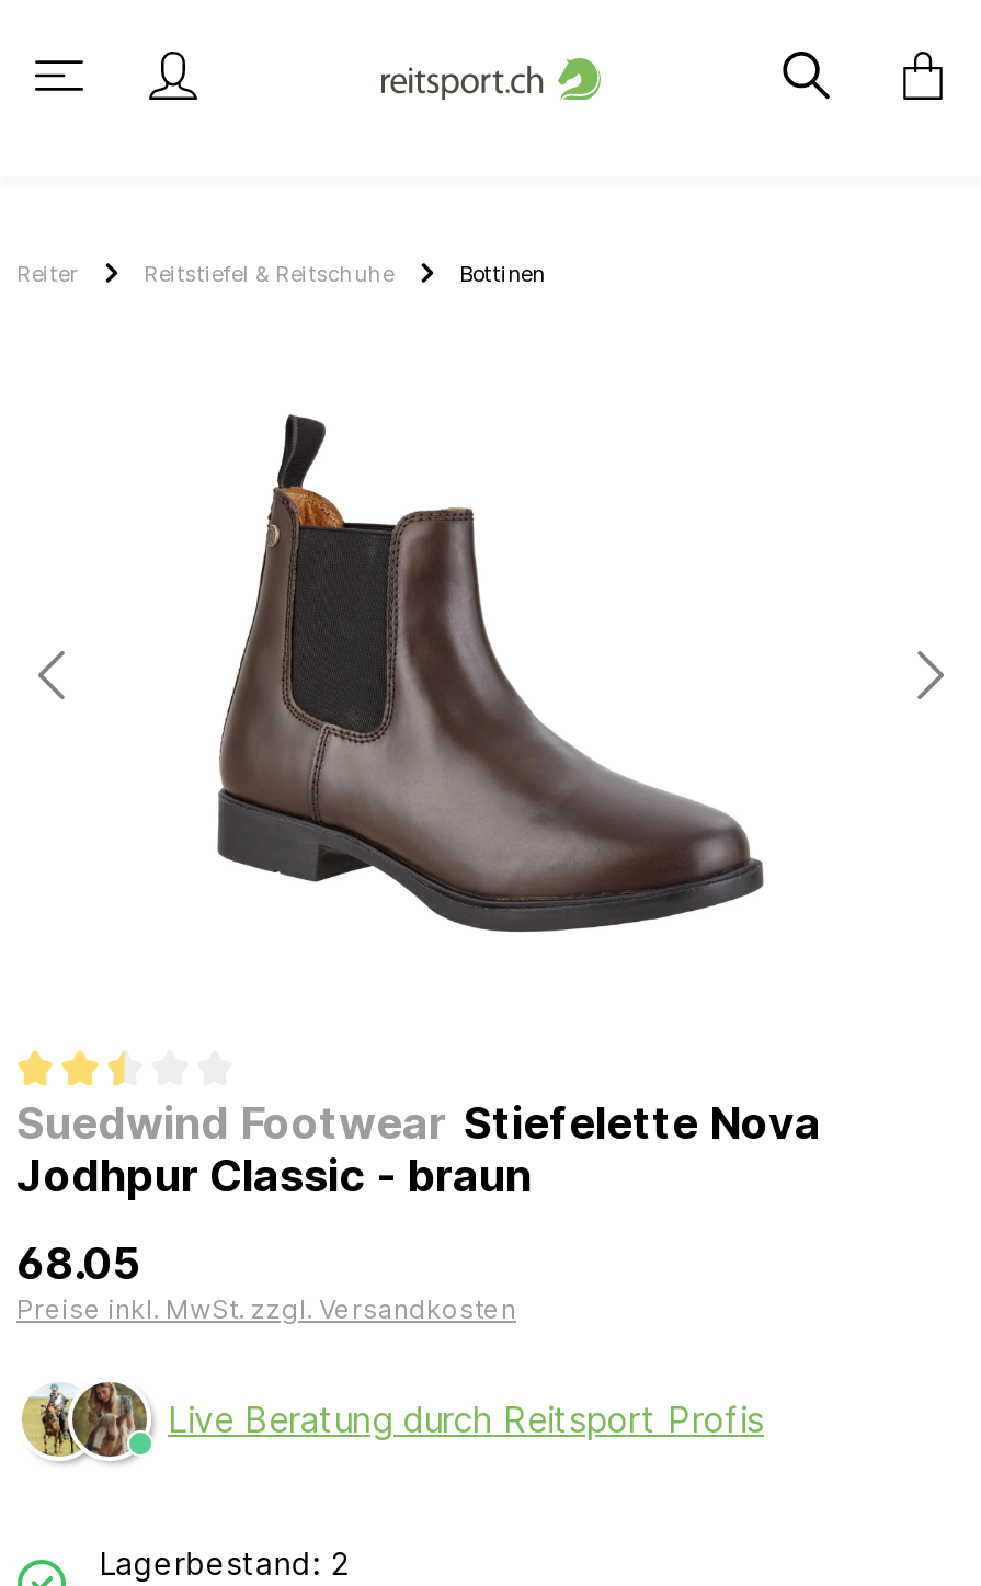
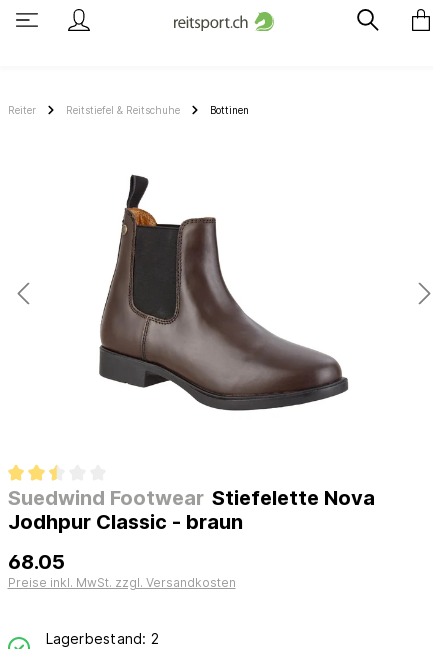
- [image]
- Live Beratung durch Reitsport Profis
